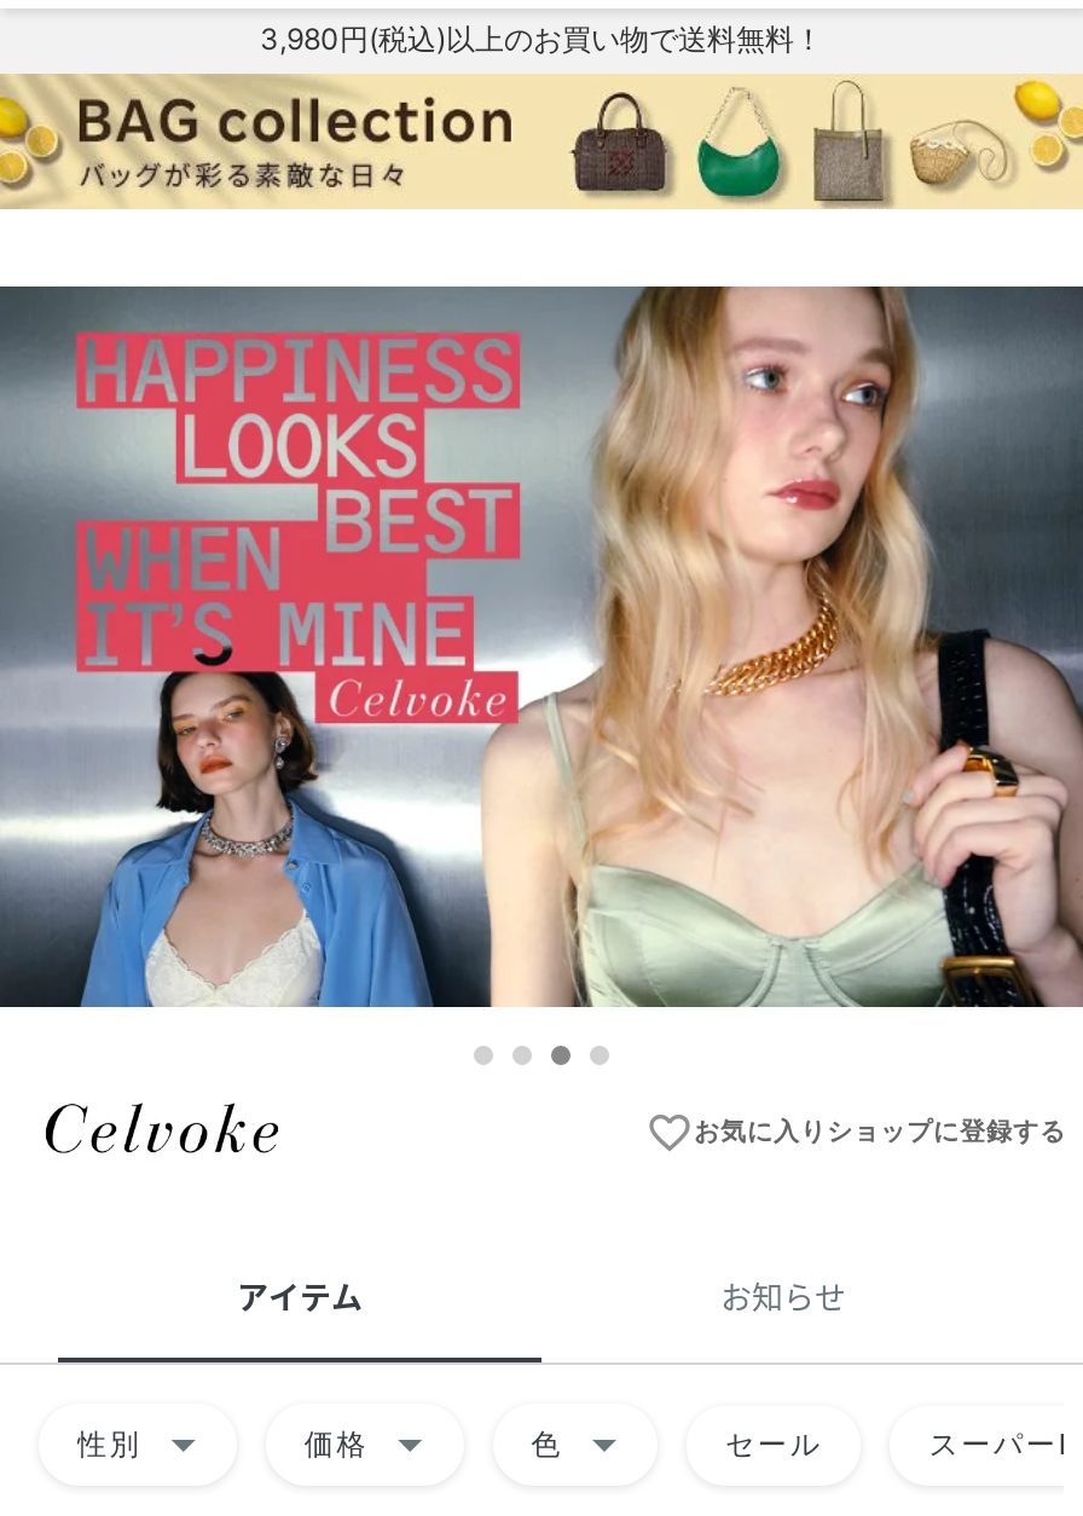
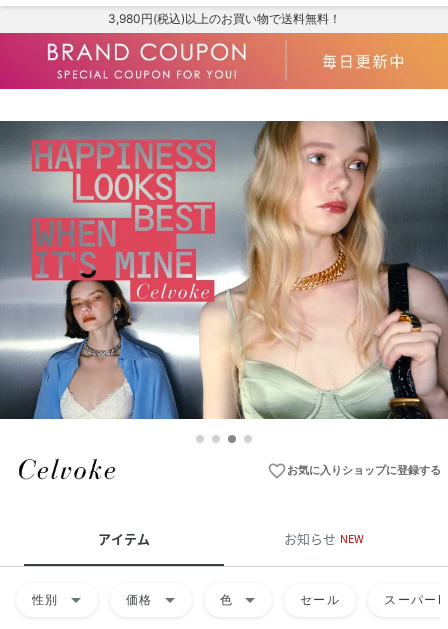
- [image]
+ [image]

- お知らせ
+ お知らせ NEW
